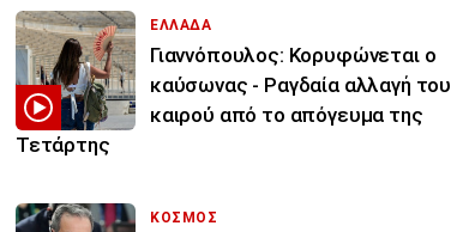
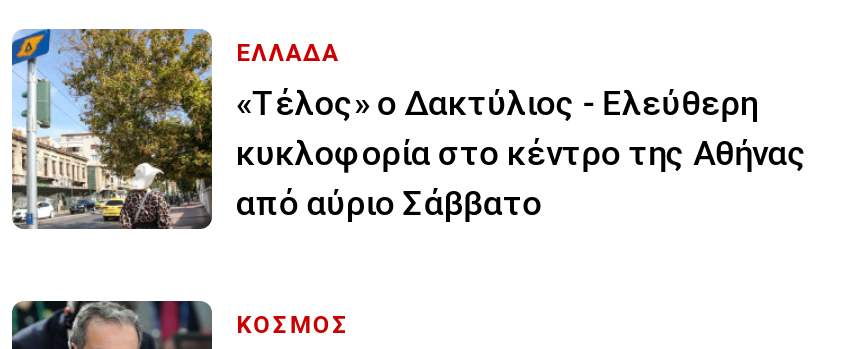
- [image]
- Γιαννόπουλος: Κορυφώνεται ο
- καύσωνας - Ραγδαία αλλαγή του
- καιρού από το απόγευμα της
- Τετάρτης
+ [image]
+ «Τέλος» ο Δακτύλιος - Ελεύθερη
+ κυκλοφορία στο κέντρο της Αθήνας
+ από αύριο Σάββατο
